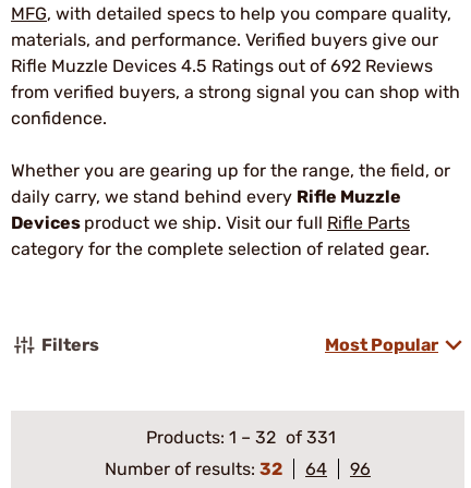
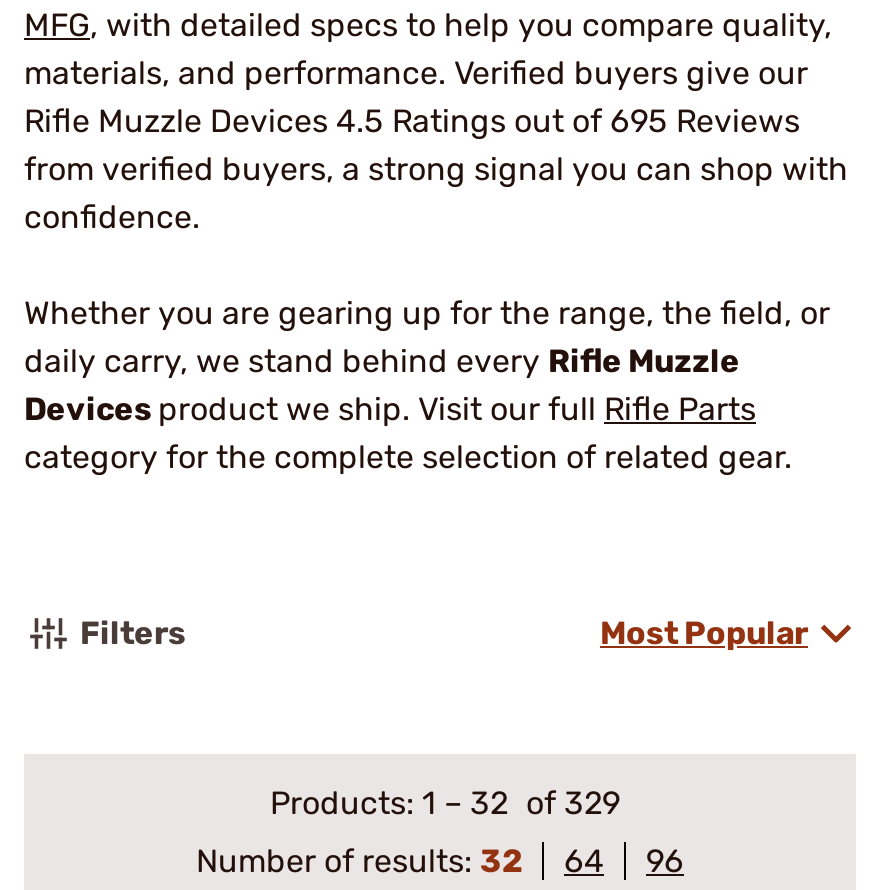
- Rifle Muzzle Devices 4.5 Ratings out of 692 Reviews
+ Rifle Muzzle Devices 4.5 Ratings out of 695 Reviews

- Products: 1 – 32 of 331
+ Products: 1 – 32 of 329
